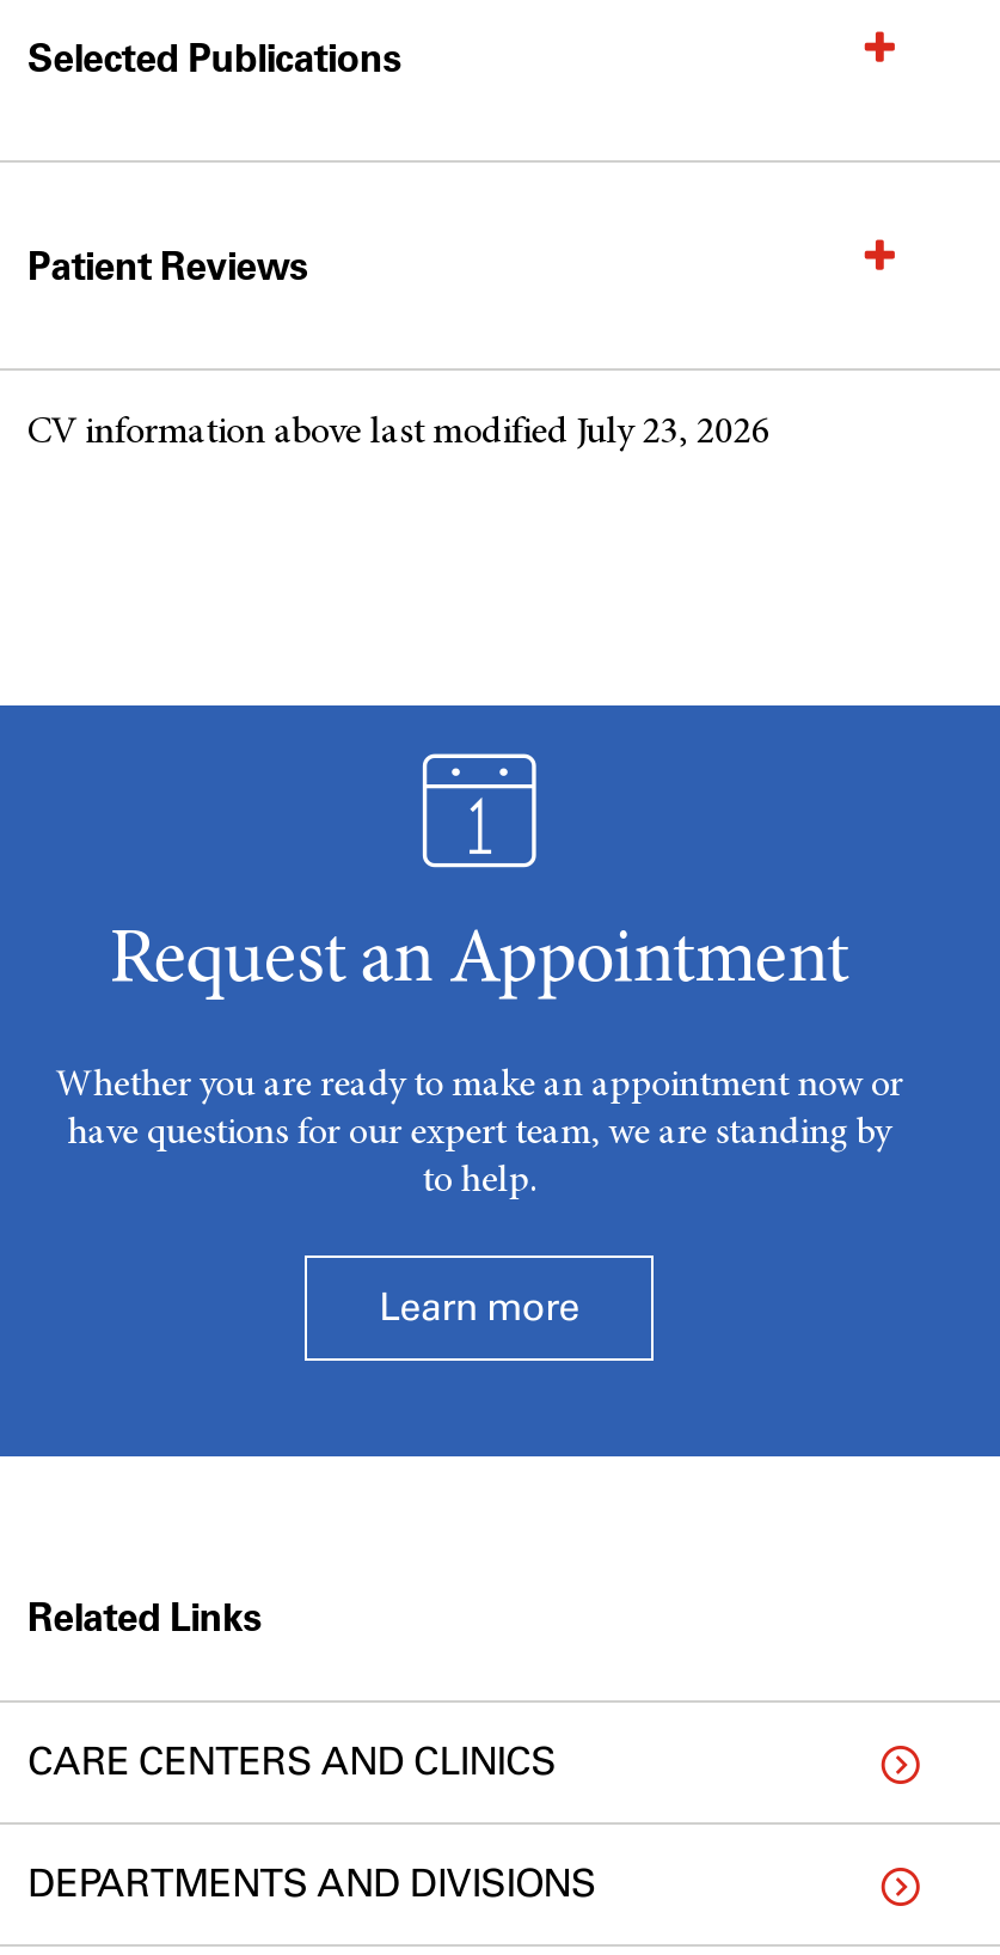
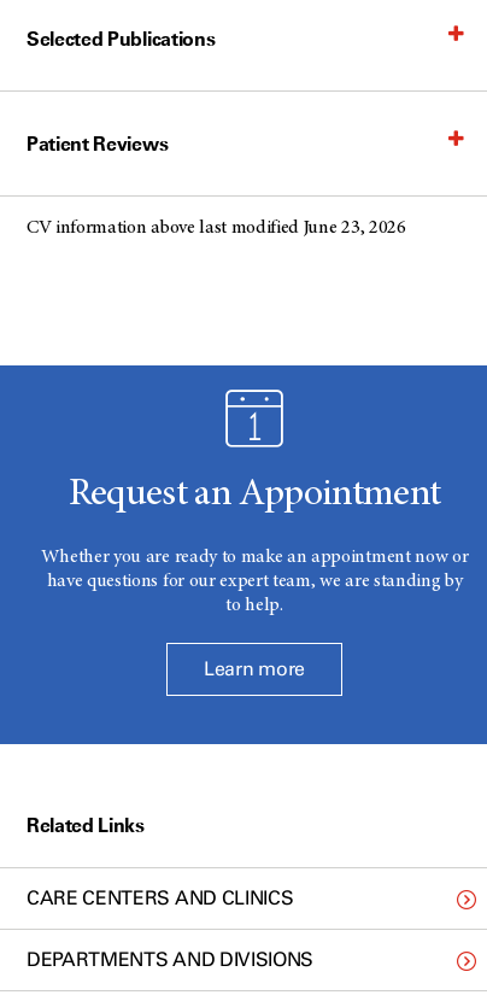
- CV information above last modified July 23, 2026
+ CV information above last modified June 23, 2026
